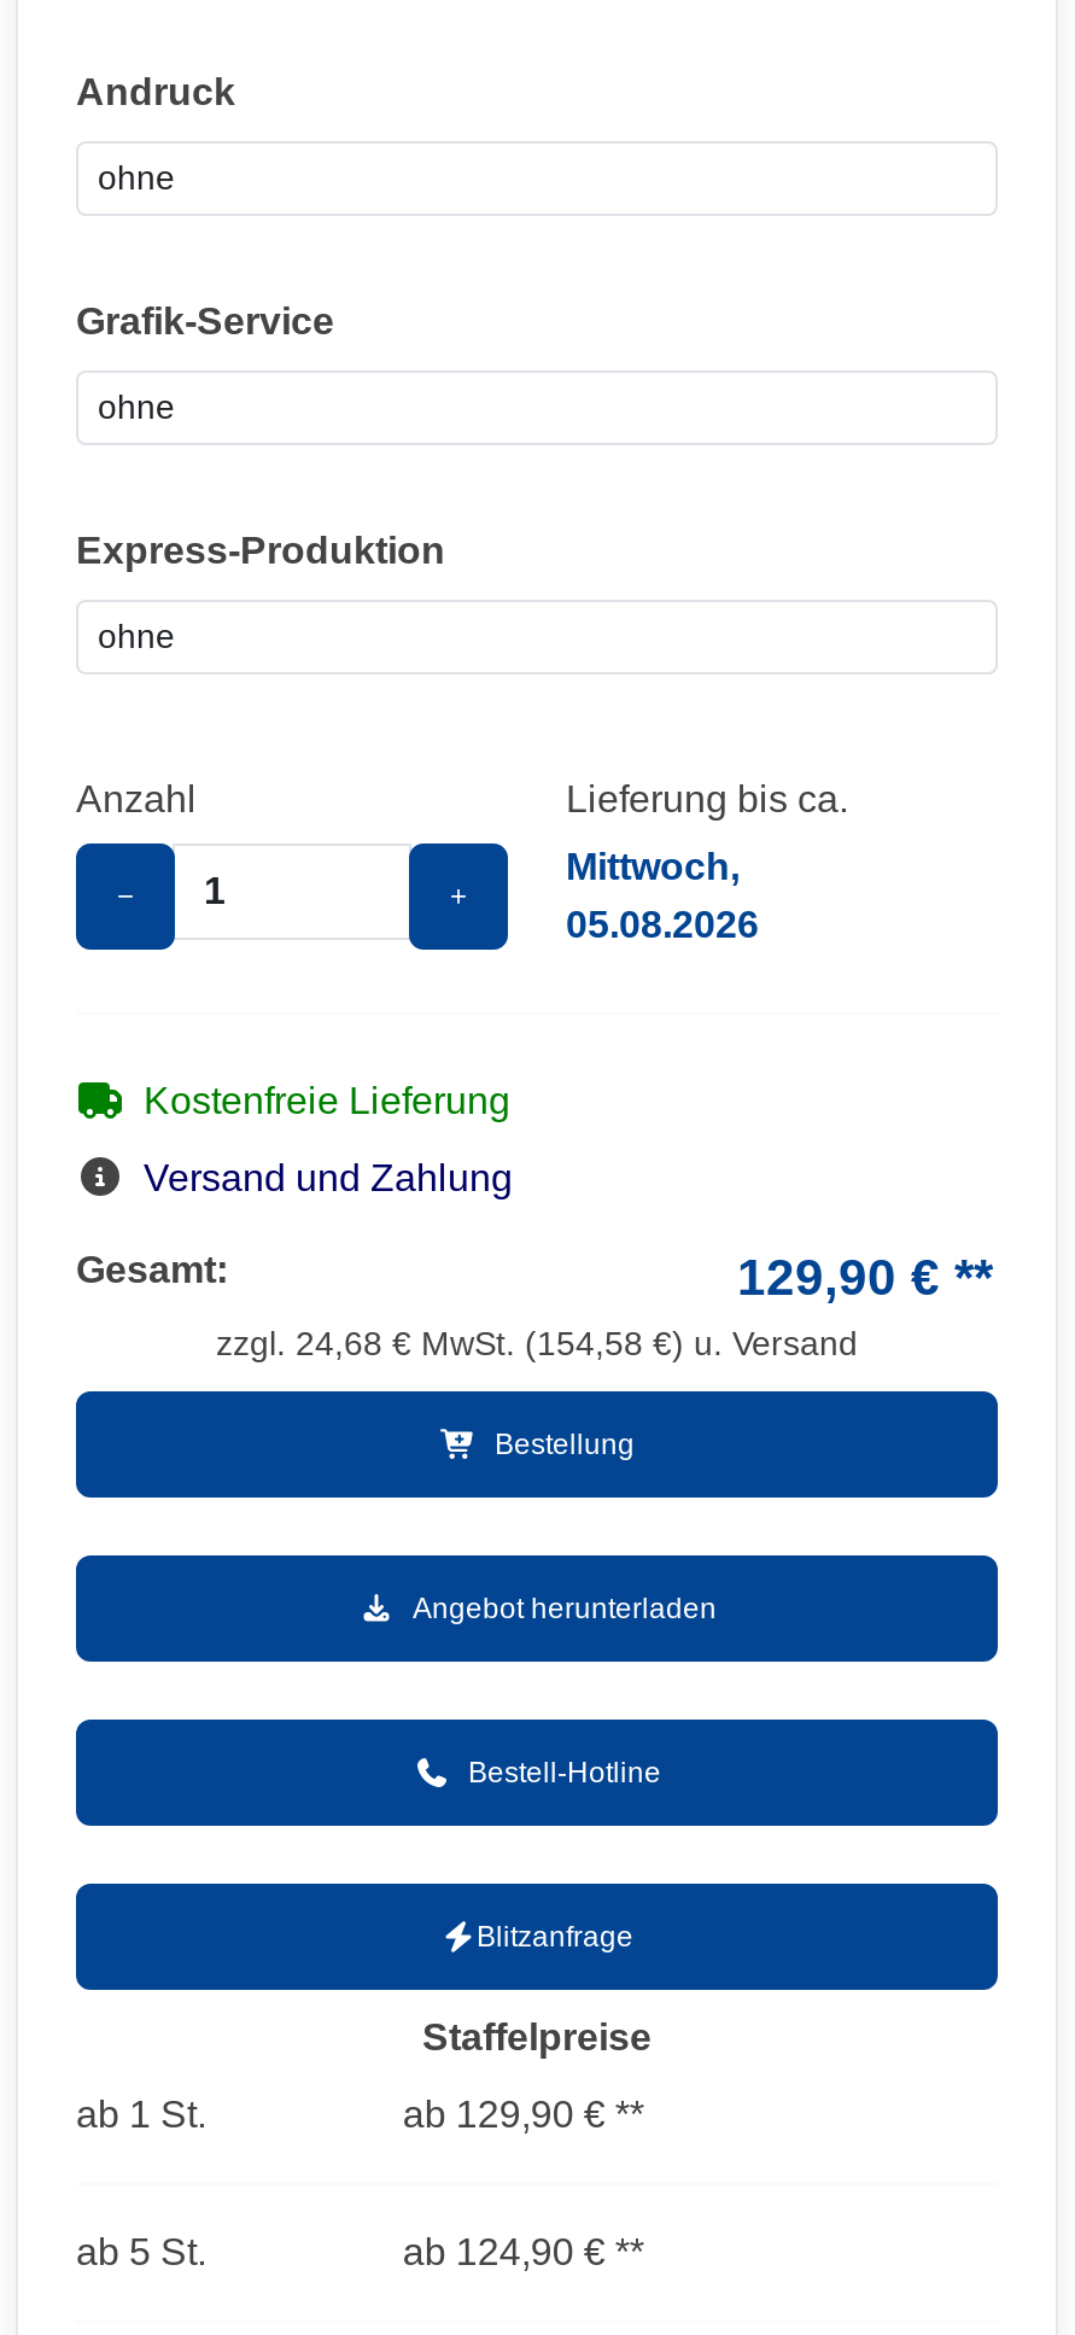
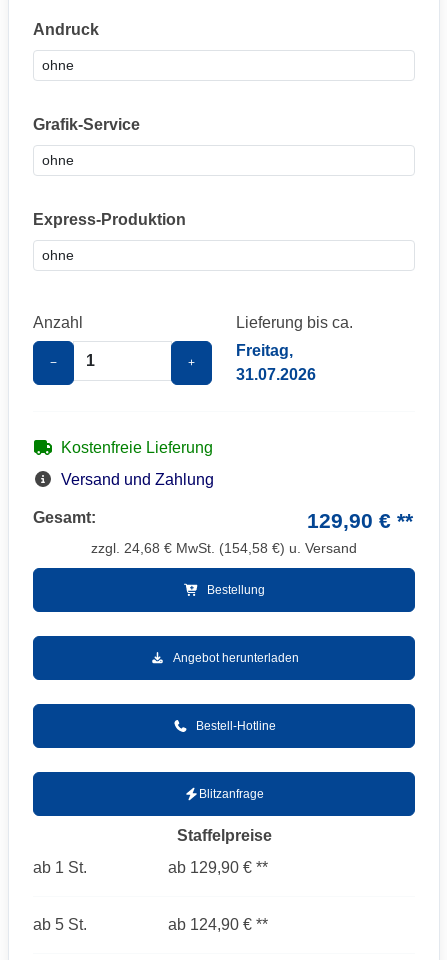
- Mittwoch,
- 05.08.2026
+ Freitag,
+ 31.07.2026
